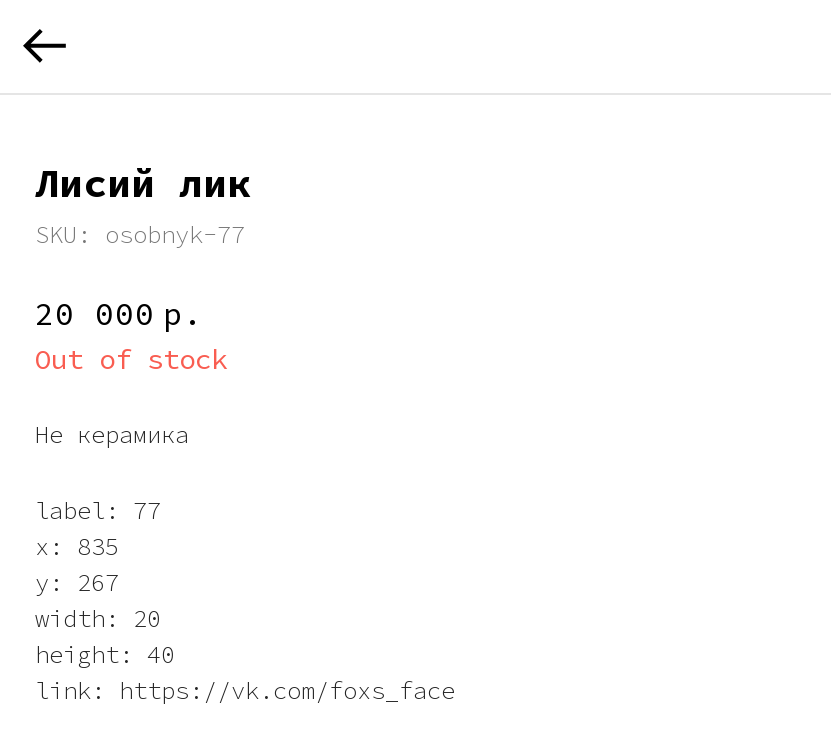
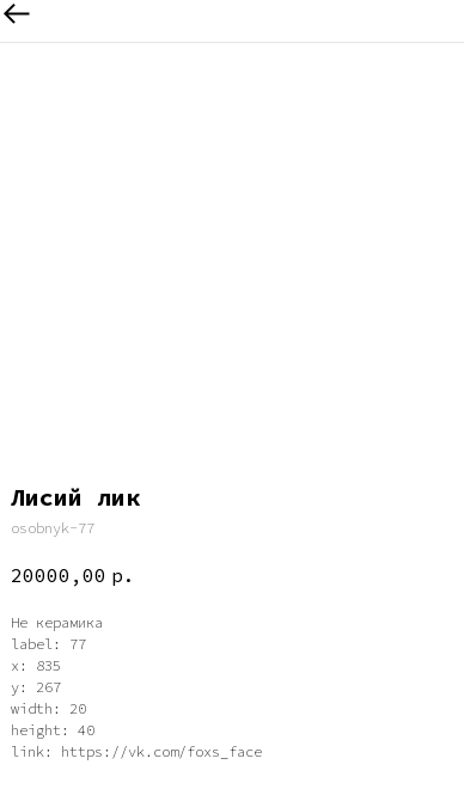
moved down: Лисий лик

- SKU: osobnyk-77
+ osobnyk-77

- 20 000 р.
- Out of stock
+ 20000,00 р.

moved down: Не керамика
